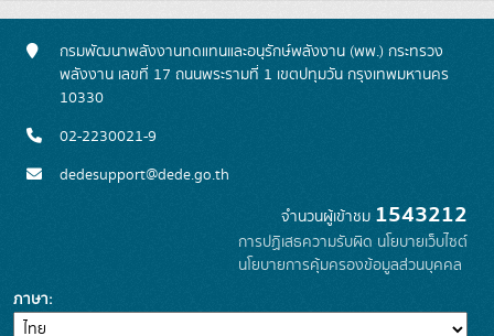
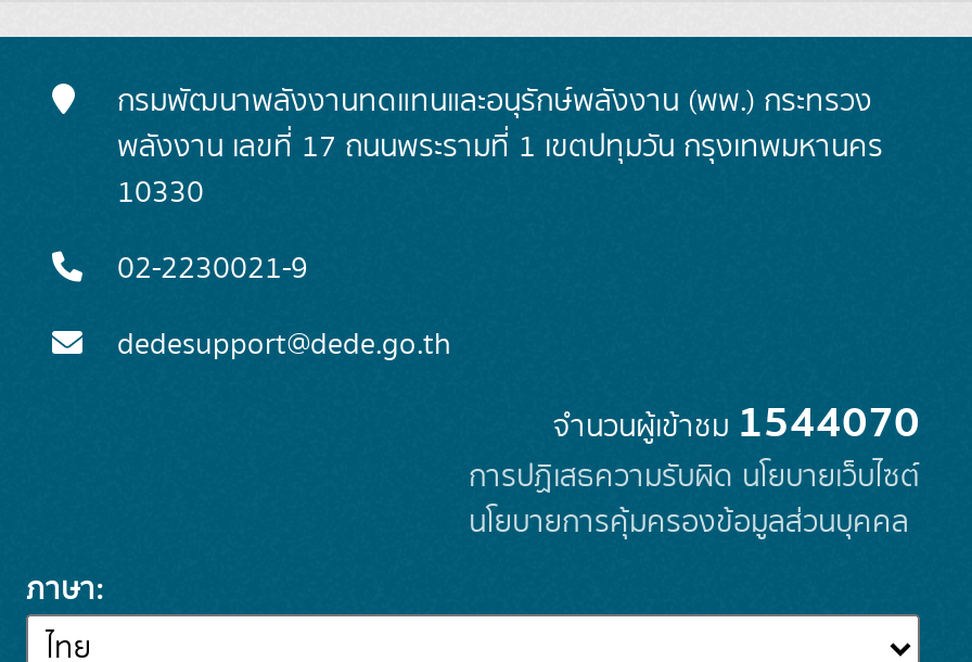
- จำนวนผู้เข้าชม1543212
+ จำนวนผู้เข้าชม1544070
